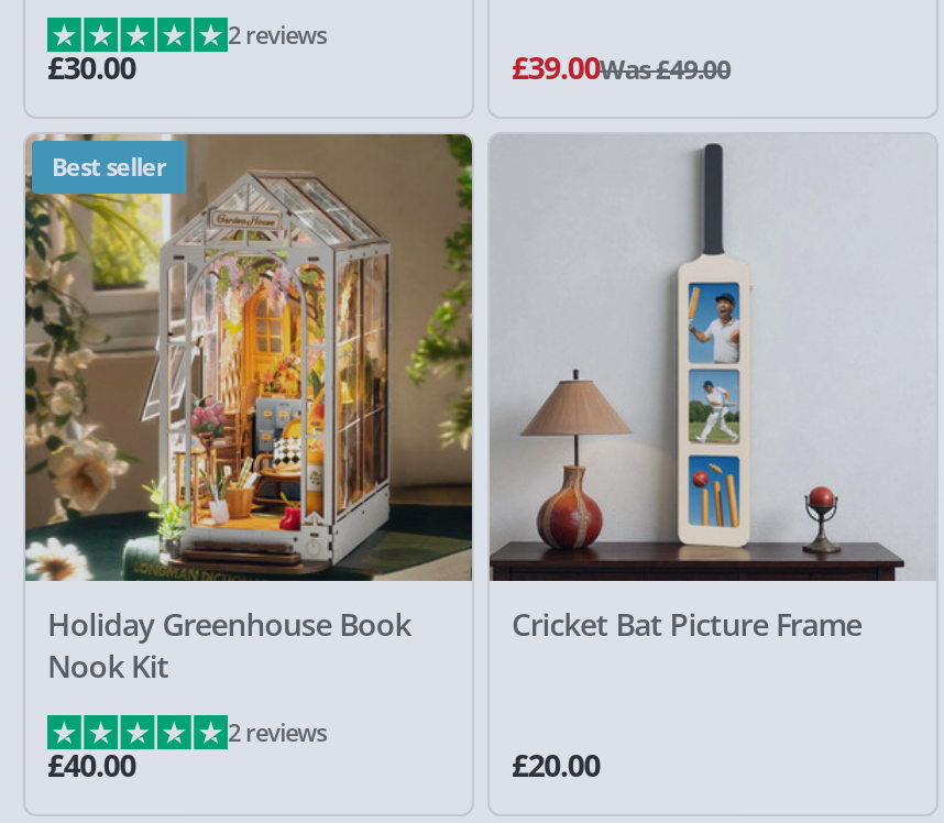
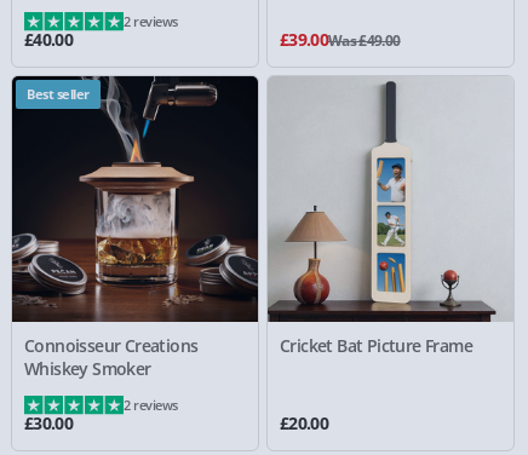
- £30.00
+ £40.00

- [image]
- Holiday Greenhouse Book
- Nook Kit
+ [image]
+ Connoisseur Creations
+ Whiskey Smoker

- £40.00
+ £30.00
